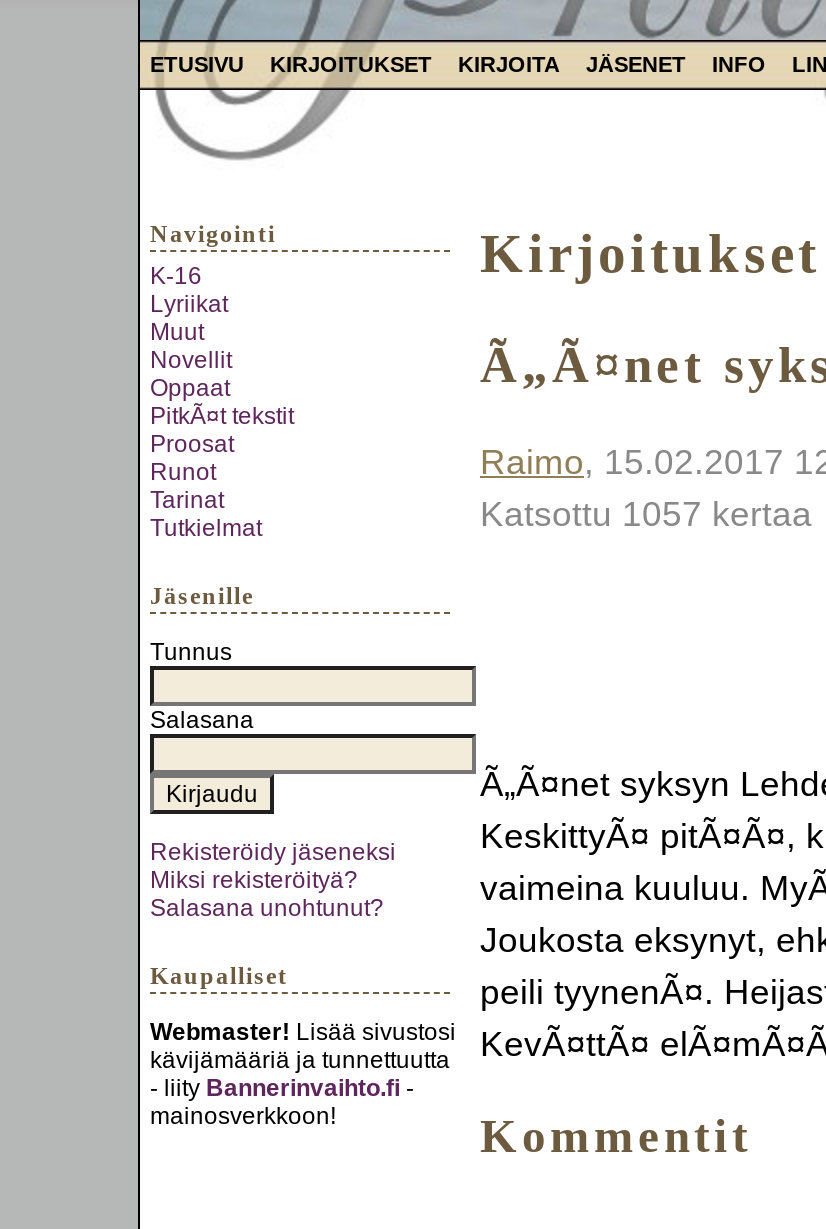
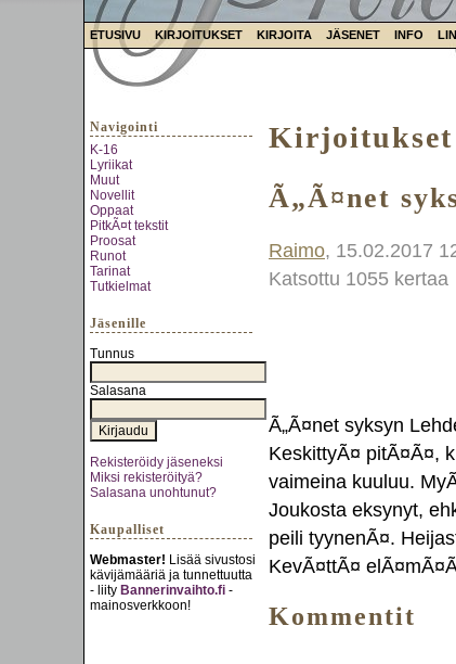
- Katsottu 1057 kertaa
+ Katsottu 1055 kertaa
